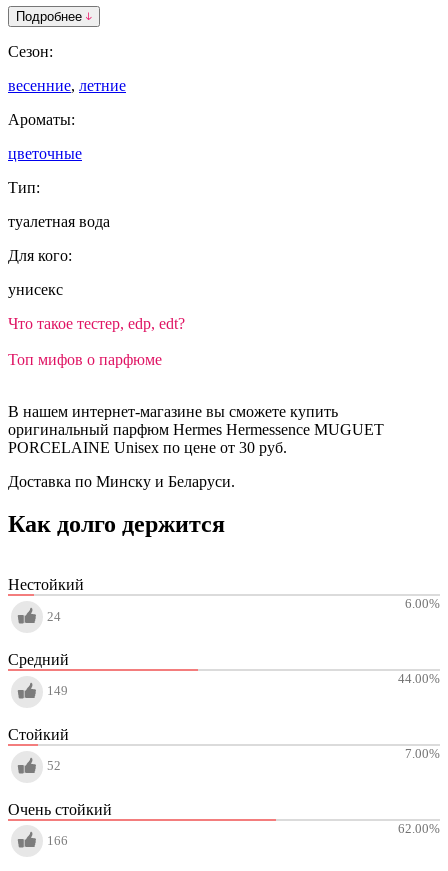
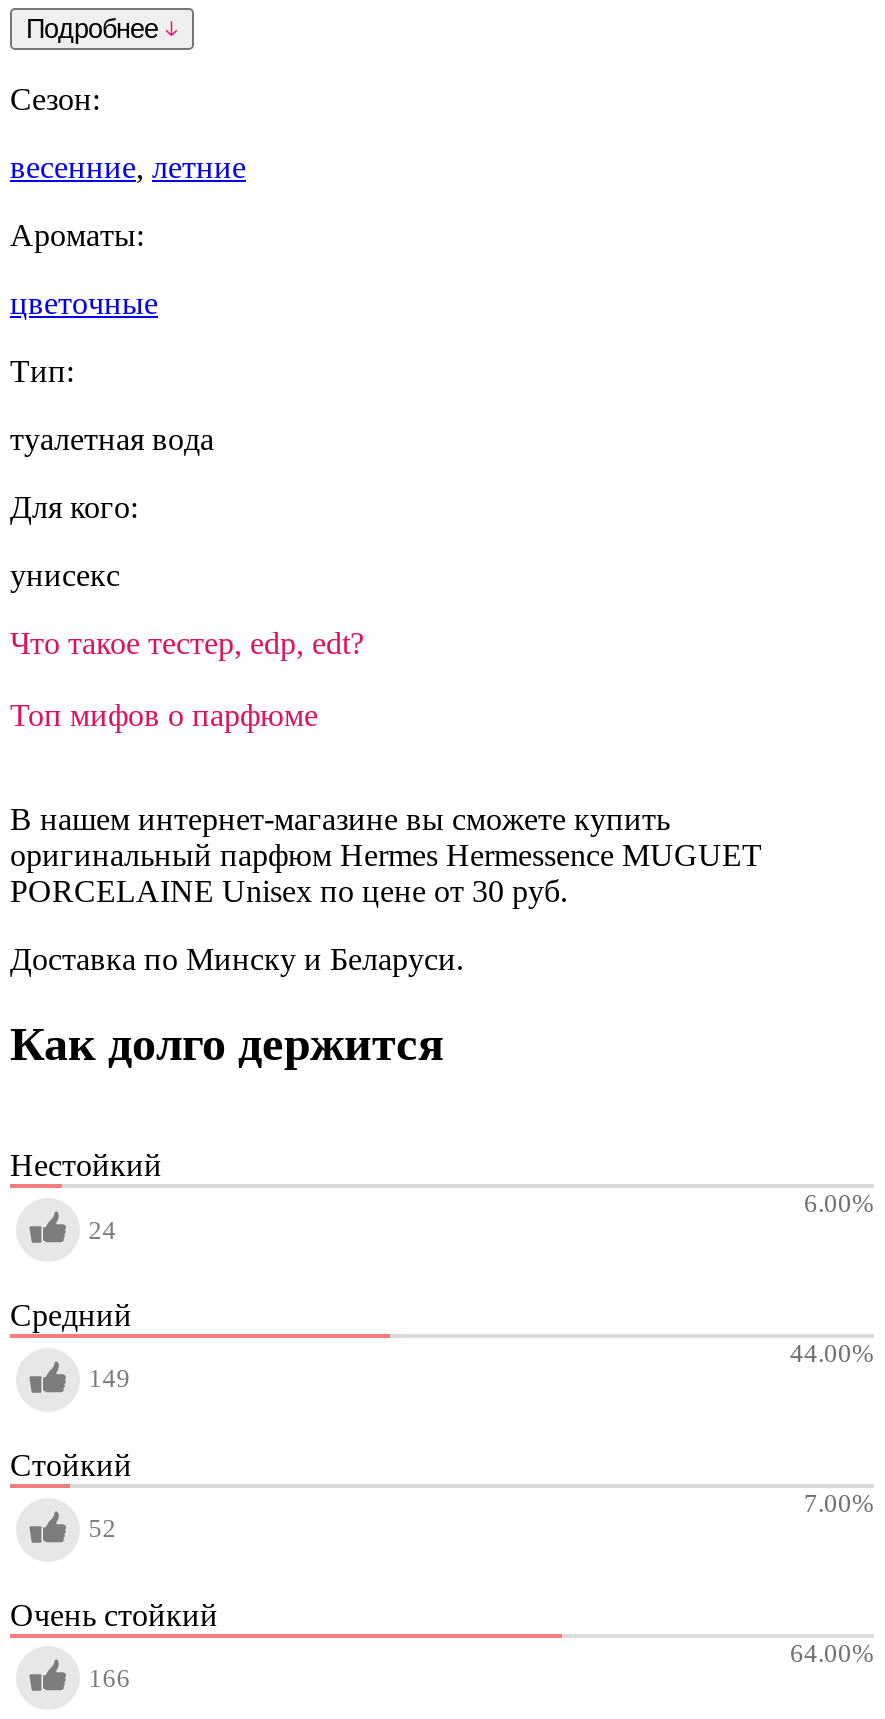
- 62.00%
+ 64.00%
